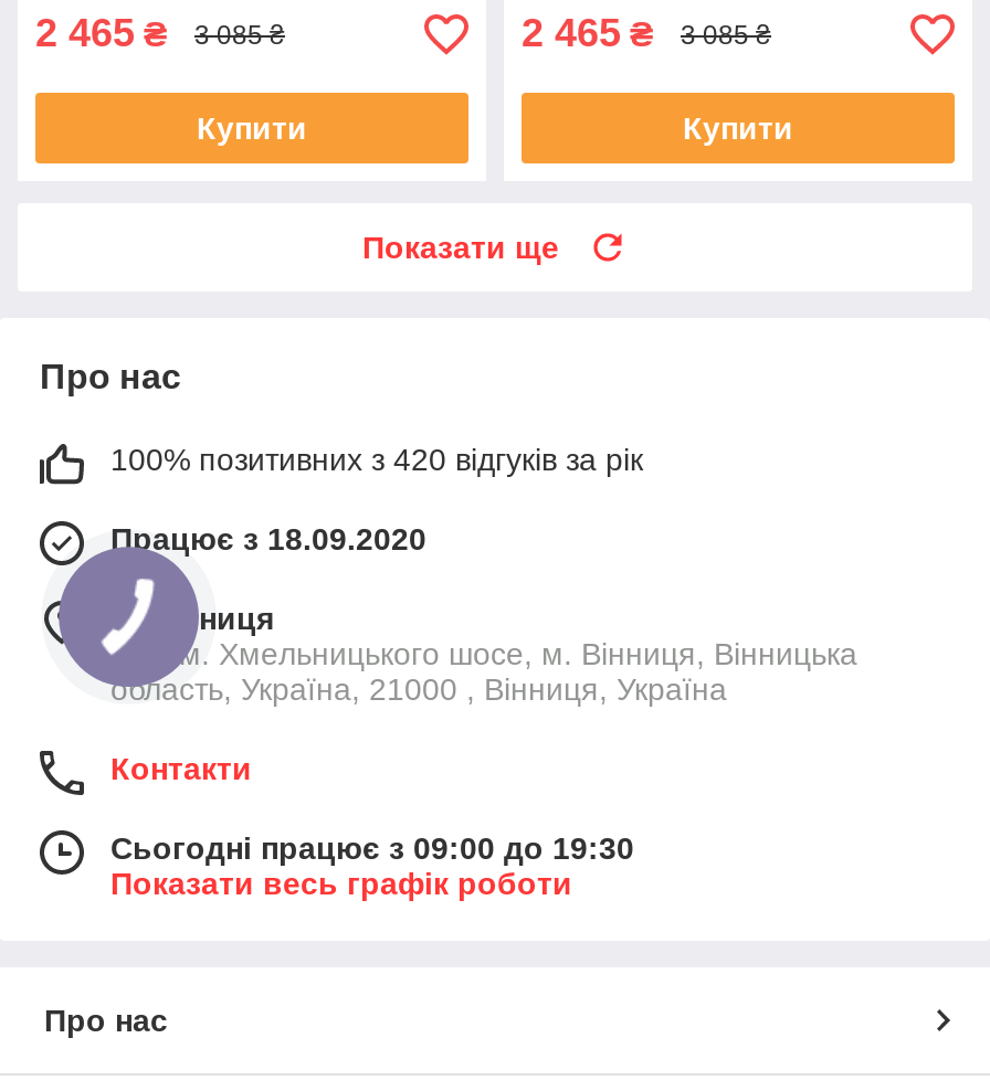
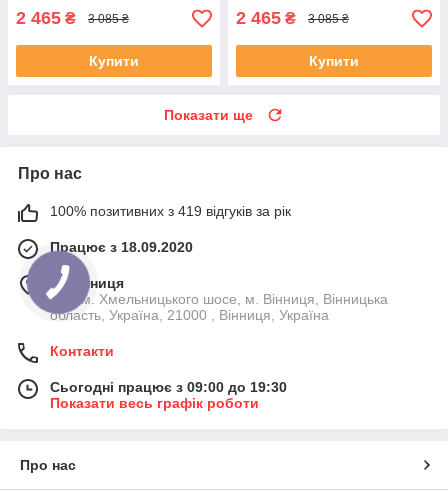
- 100% позитивних з 420 відгуків за рік
+ 100% позитивних з 419 відгуків за рік
